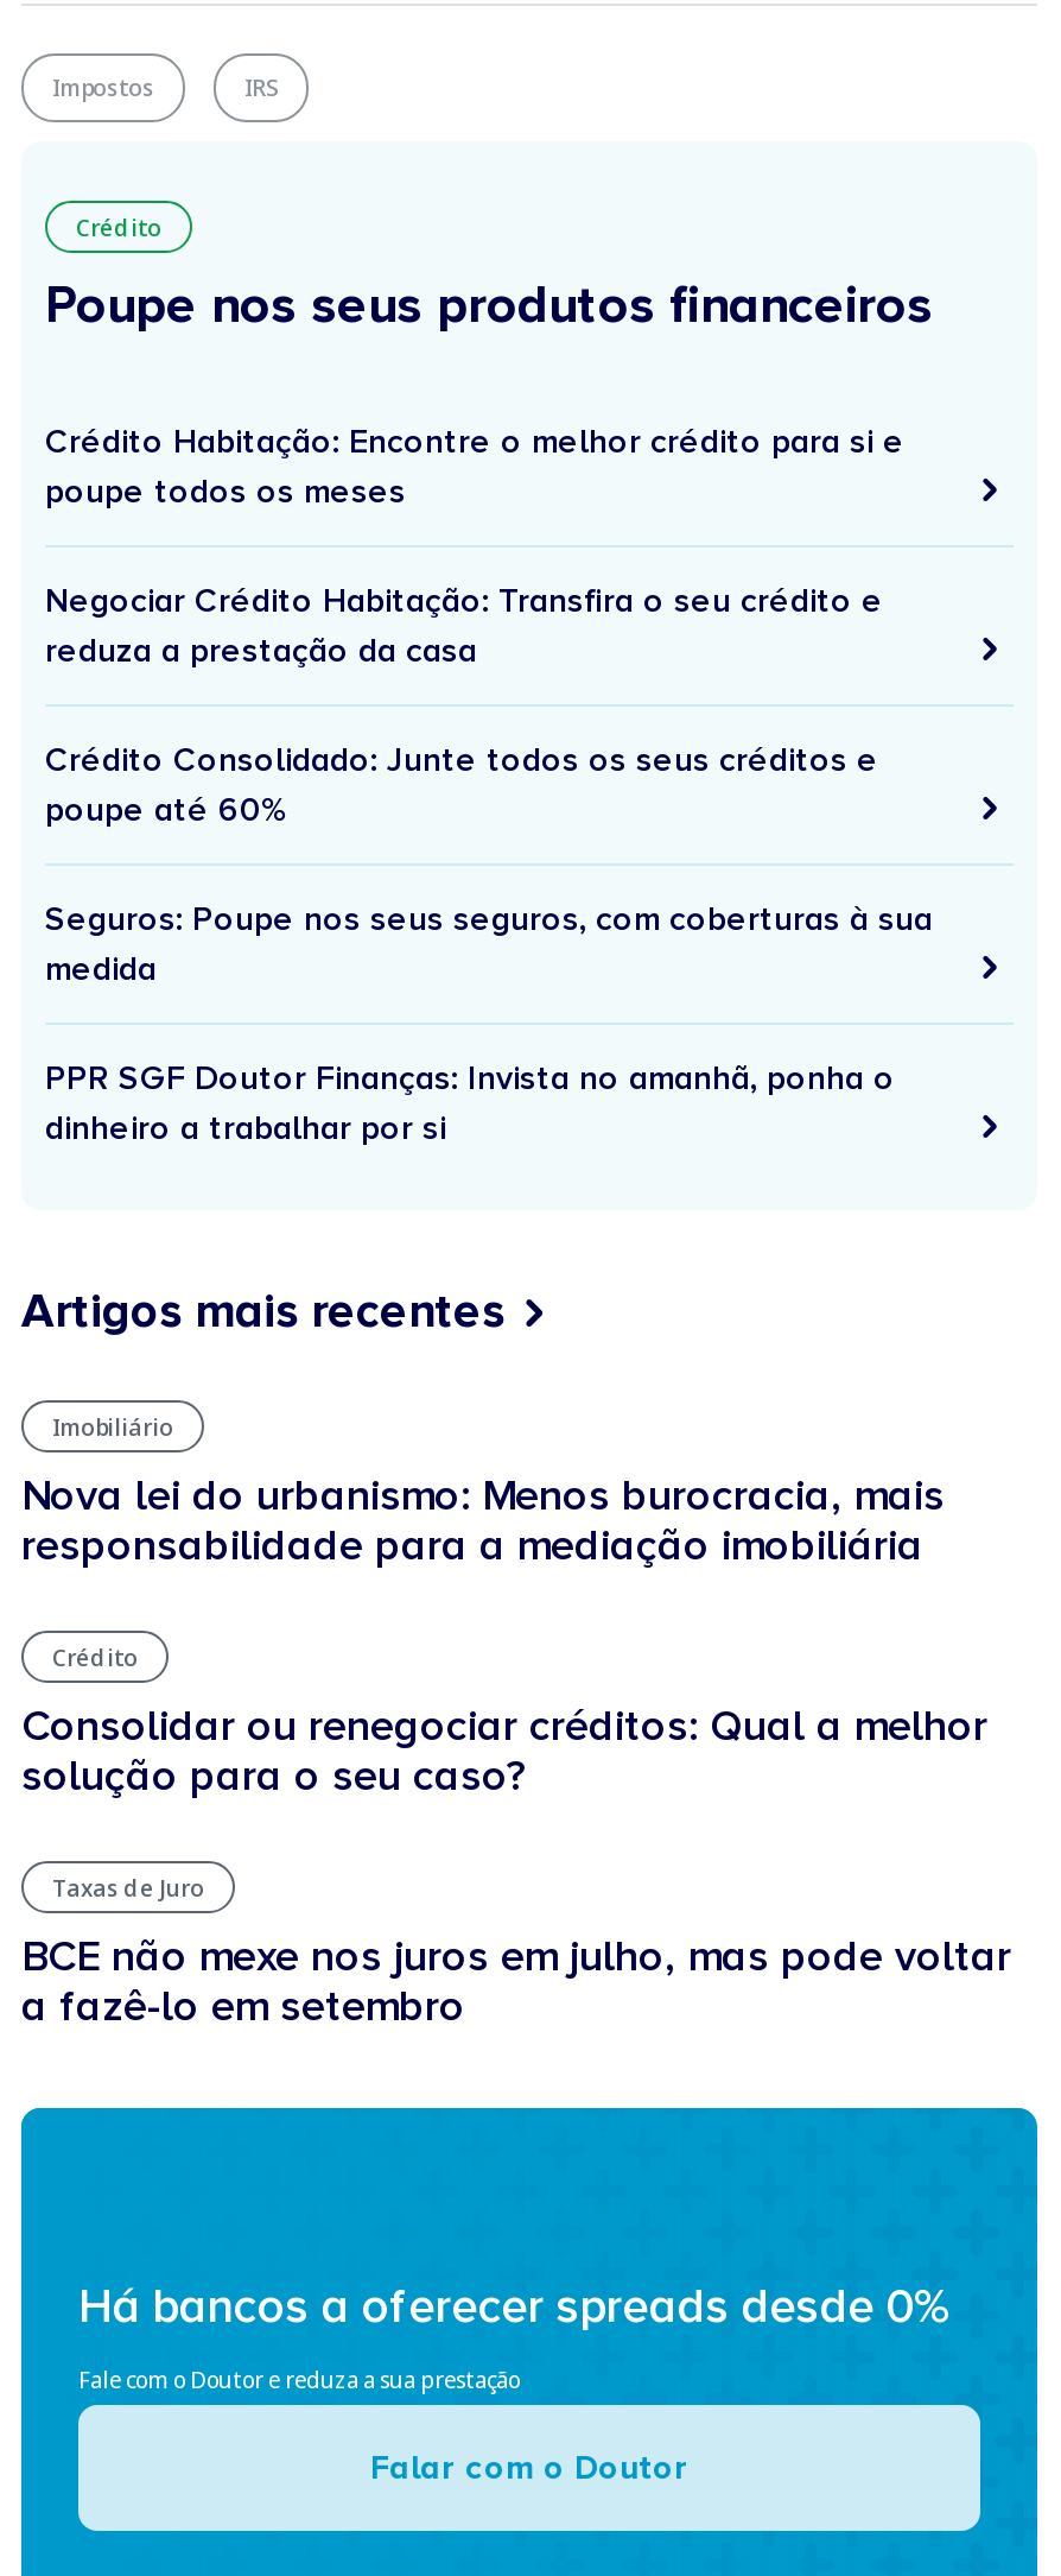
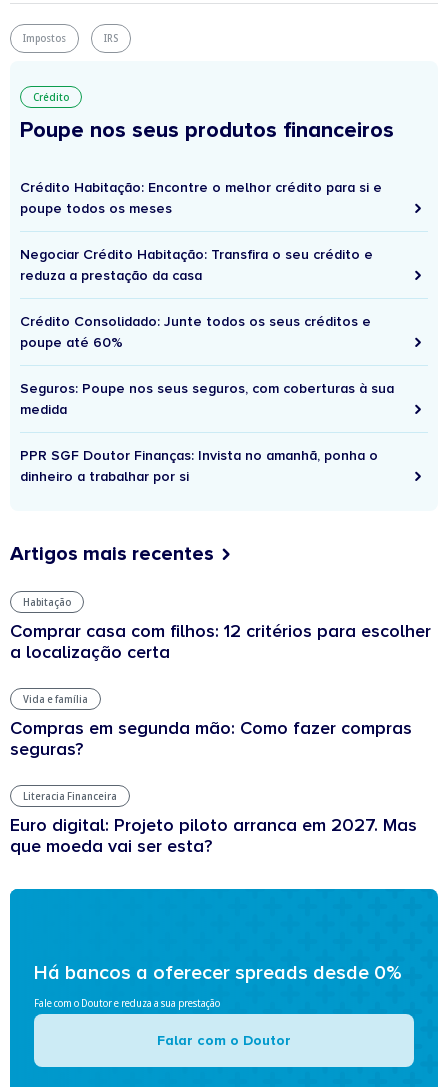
- Imobiliário
+ Habitação

- Nova lei do urbanismo: Menos burocracia, mais
- responsabilidade para a mediação imobiliária
+ Comprar casa com filhos: 12 critérios para escolher
+ a localização certa

- Crédito
+ Vida e família

- Consolidar ou renegociar créditos: Qual a melhor
- solução para o seu caso?
+ Compras em segunda mão: Como fazer compras
+ seguras?

- Taxas de Juro
+ Literacia Financeira

- BCE não mexe nos juros em julho, mas pode voltar
- a fazê-lo em setembro
+ Euro digital: Projeto piloto arranca em 2027. Mas
+ que moeda vai ser esta?
